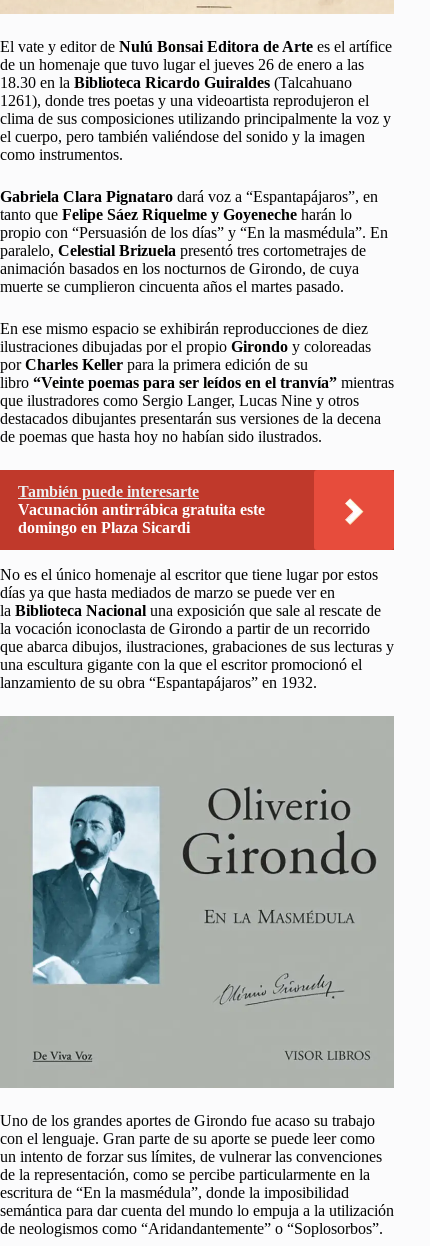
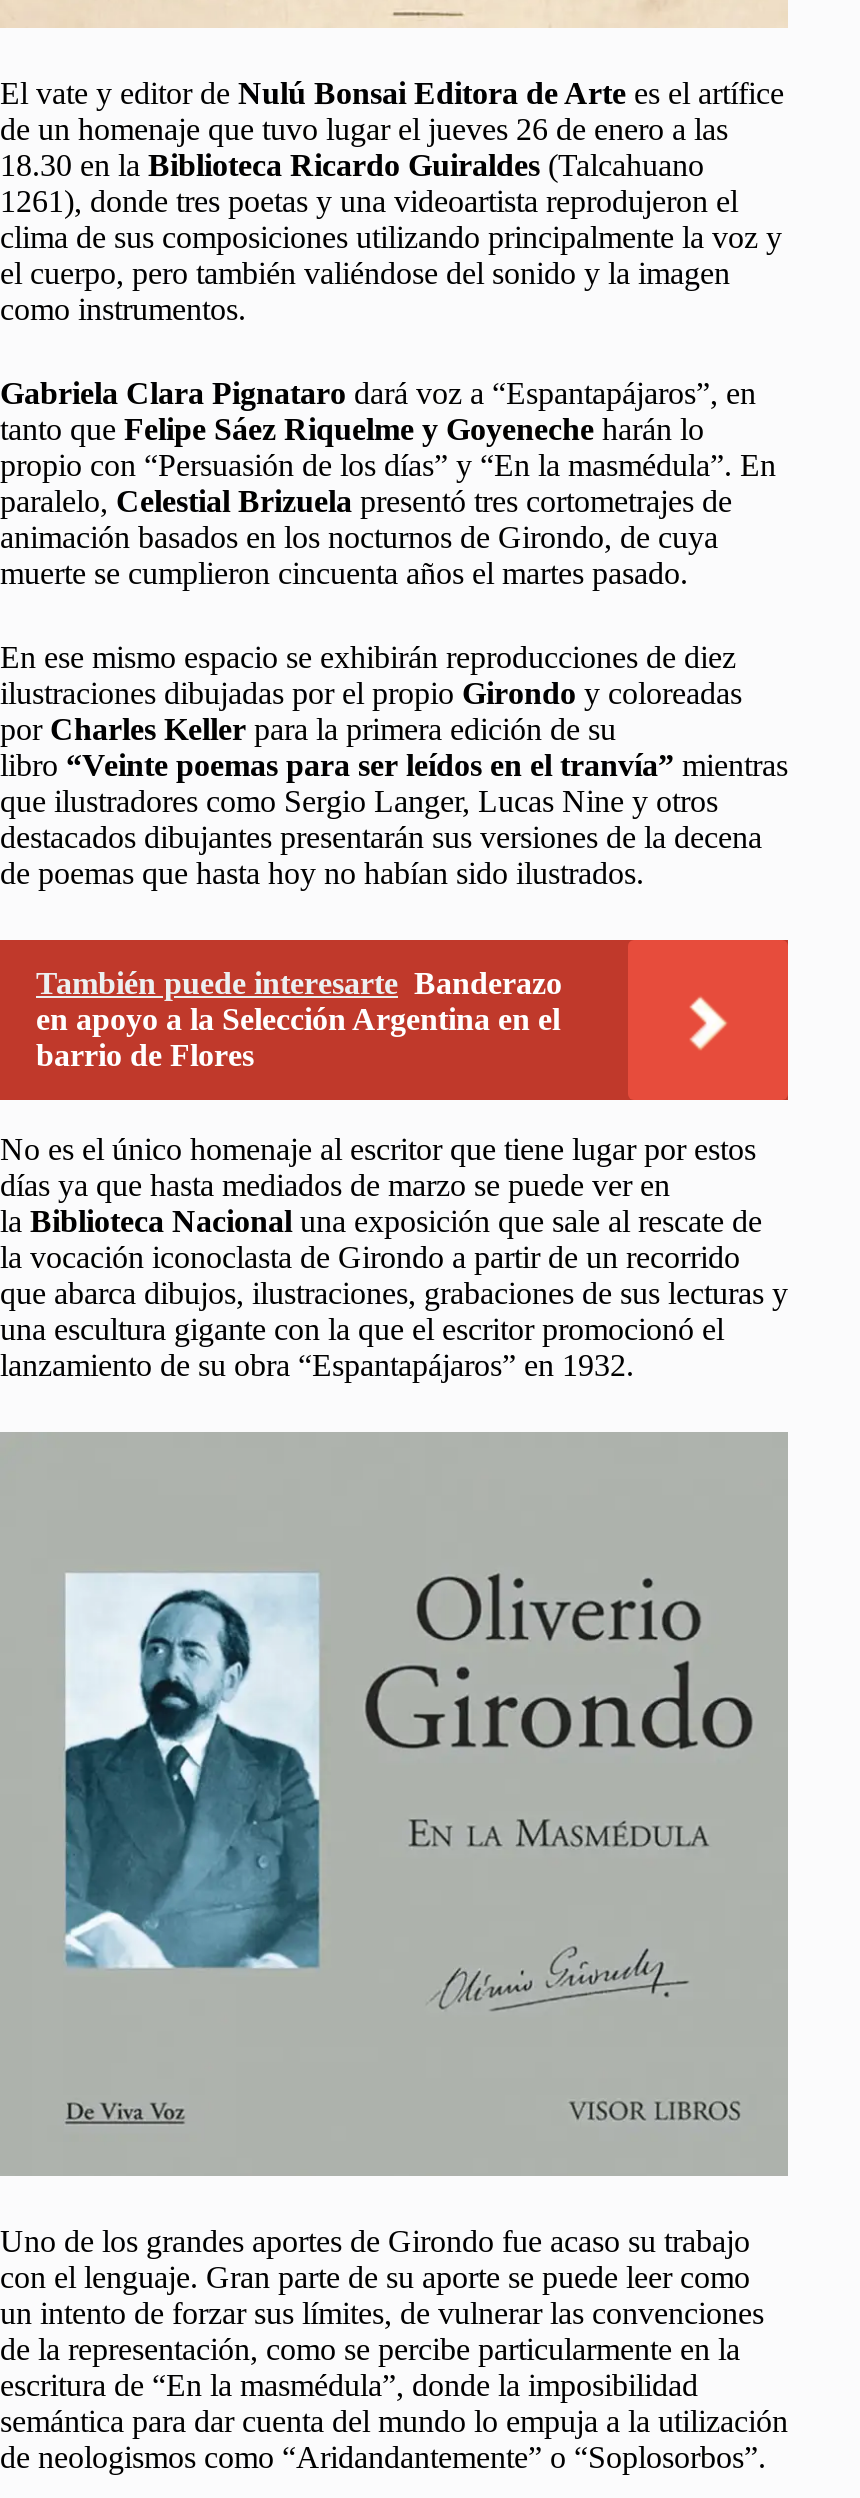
- También puede interesarte
- Vacunación antirrábica gratuita este
- domingo en Plaza Sicardi
+ También puede interesarte Banderazo
+ en apoyo a la Selección Argentina en el
+ barrio de Flores
